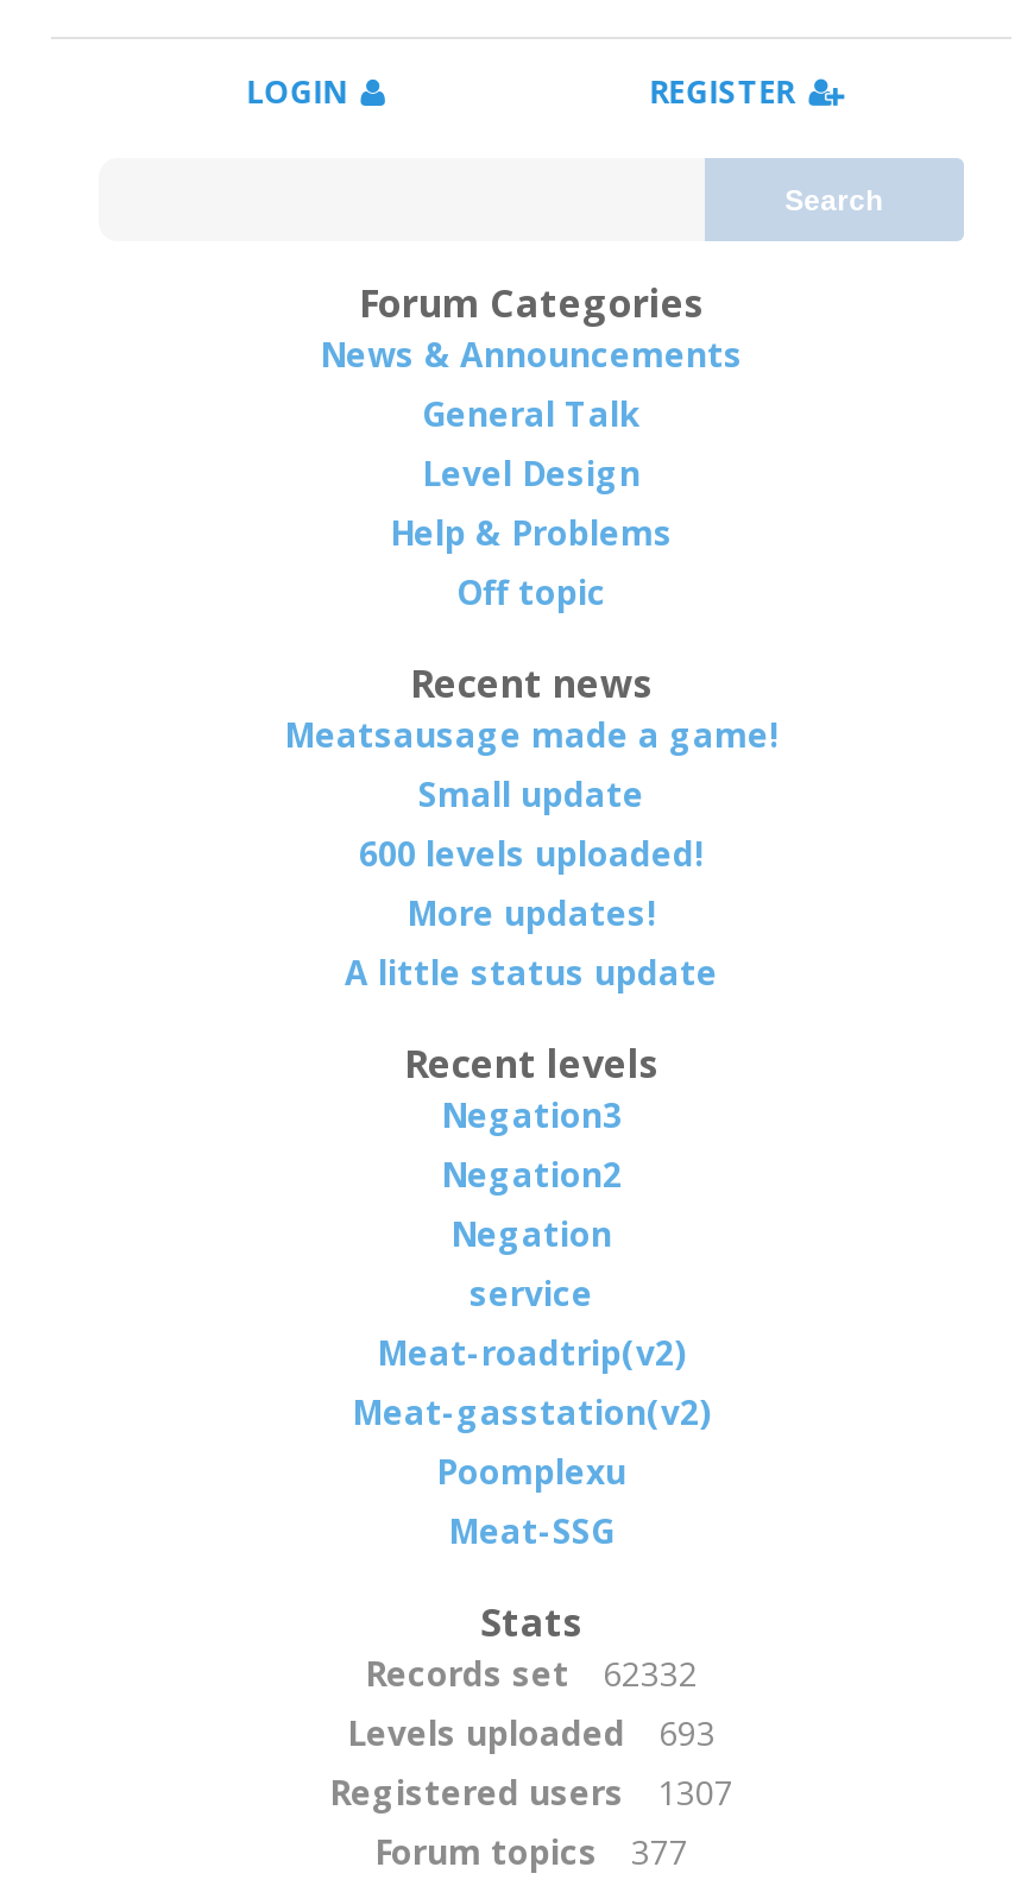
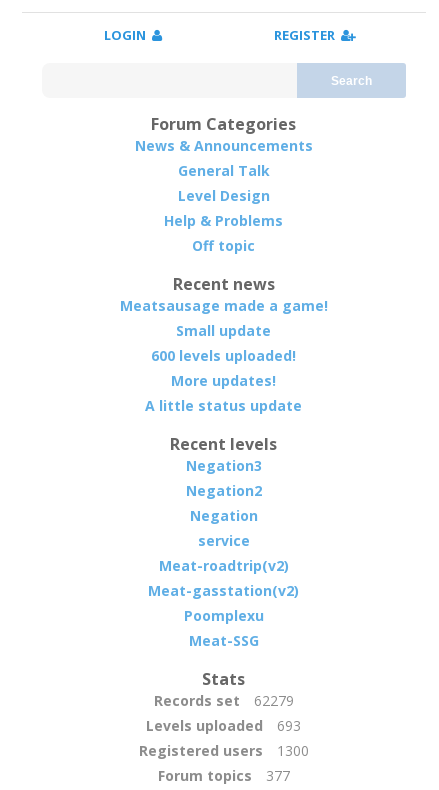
- Records set 62332
+ Records set 62279

- Registered users 1307
+ Registered users 1300
